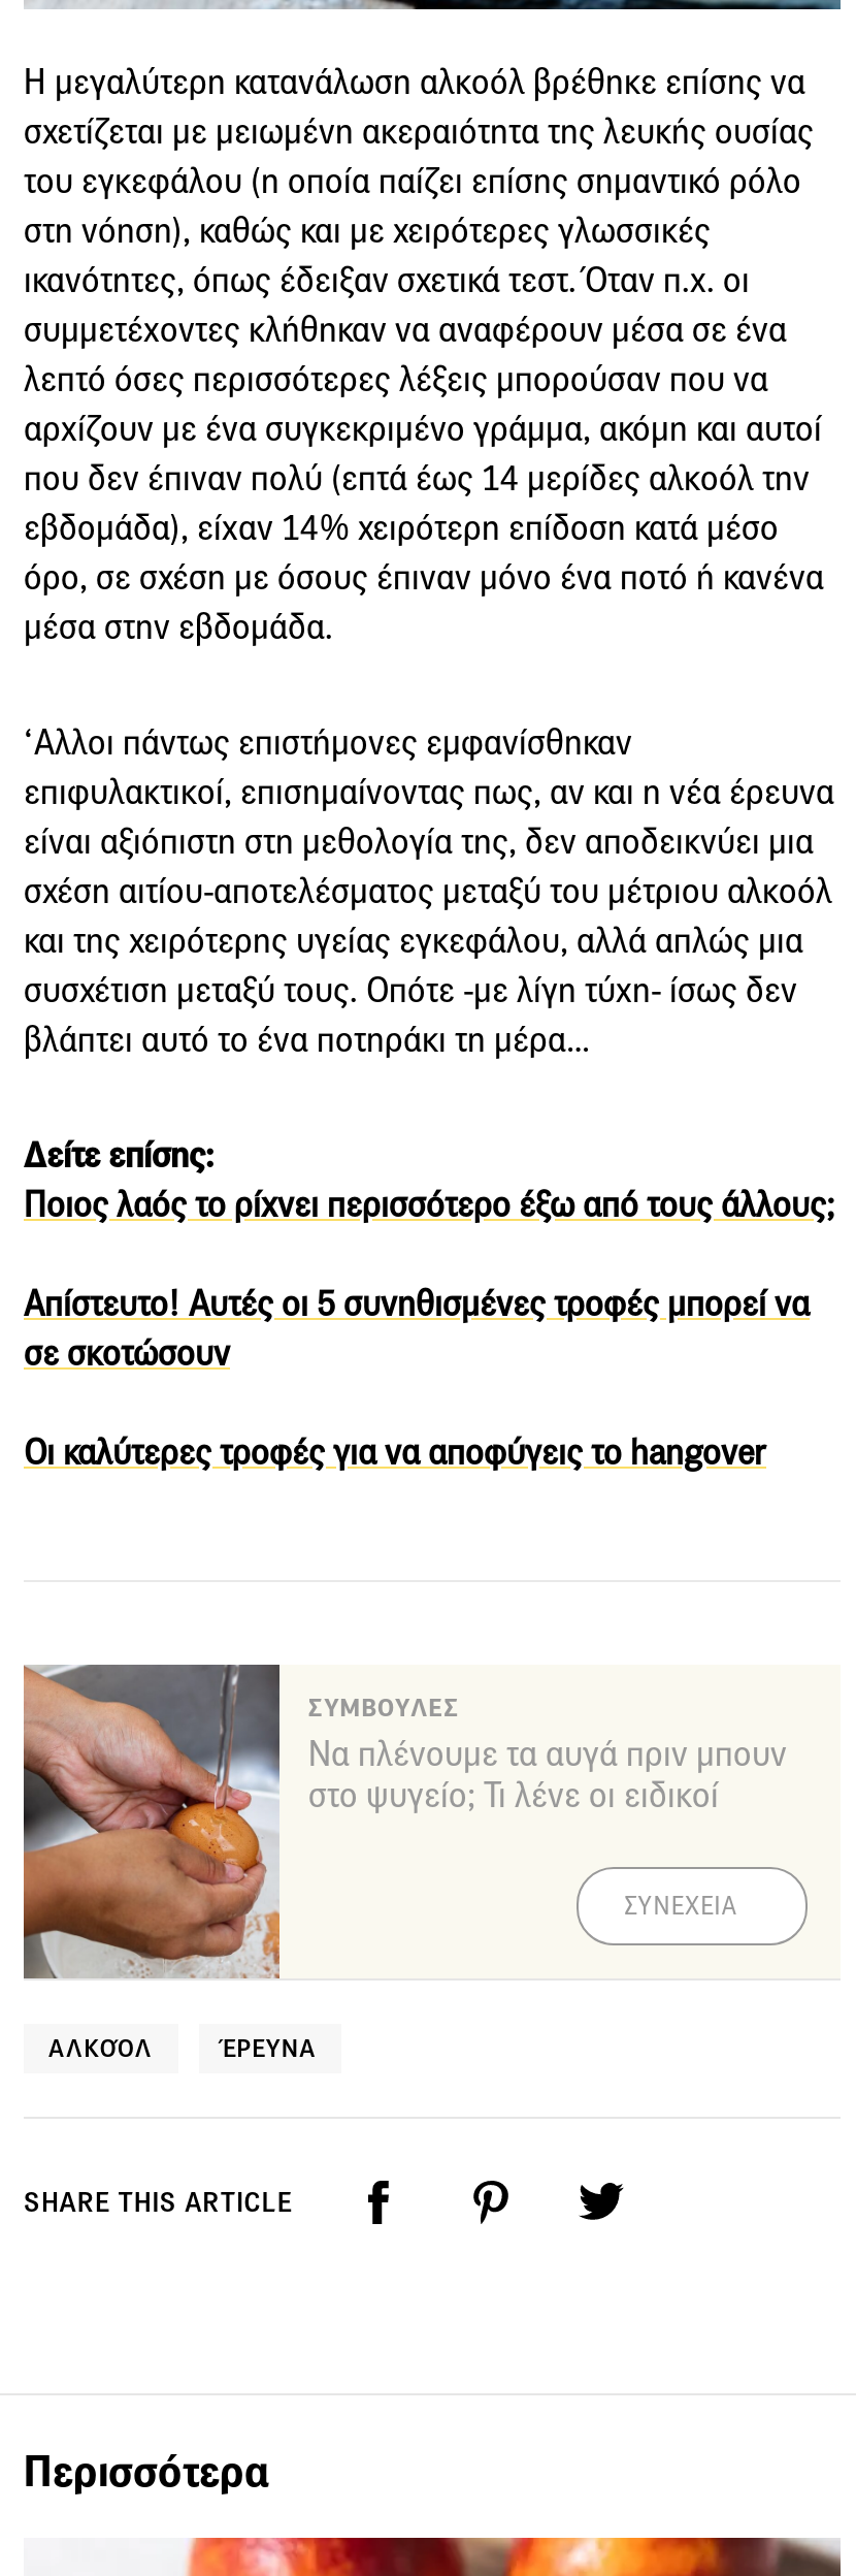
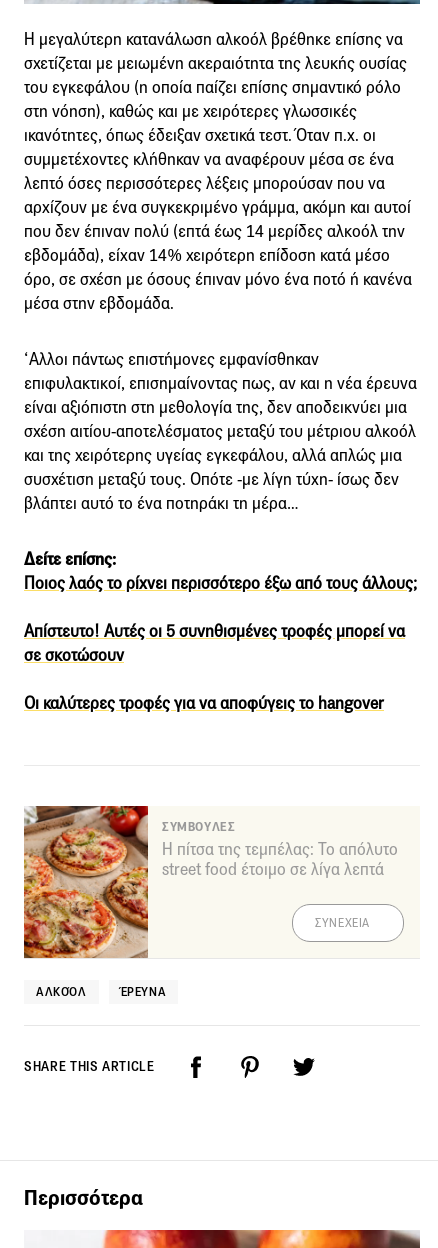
- [image]
- Να πλένουμε τα αυγά πριν μπουν
- στο ψυγείο; Τι λένε οι ειδικοί
+ [image]
+ Η πίτσα της τεμπέλας: Το απόλυτο
+ street food έτοιμο σε λίγα λεπτά
